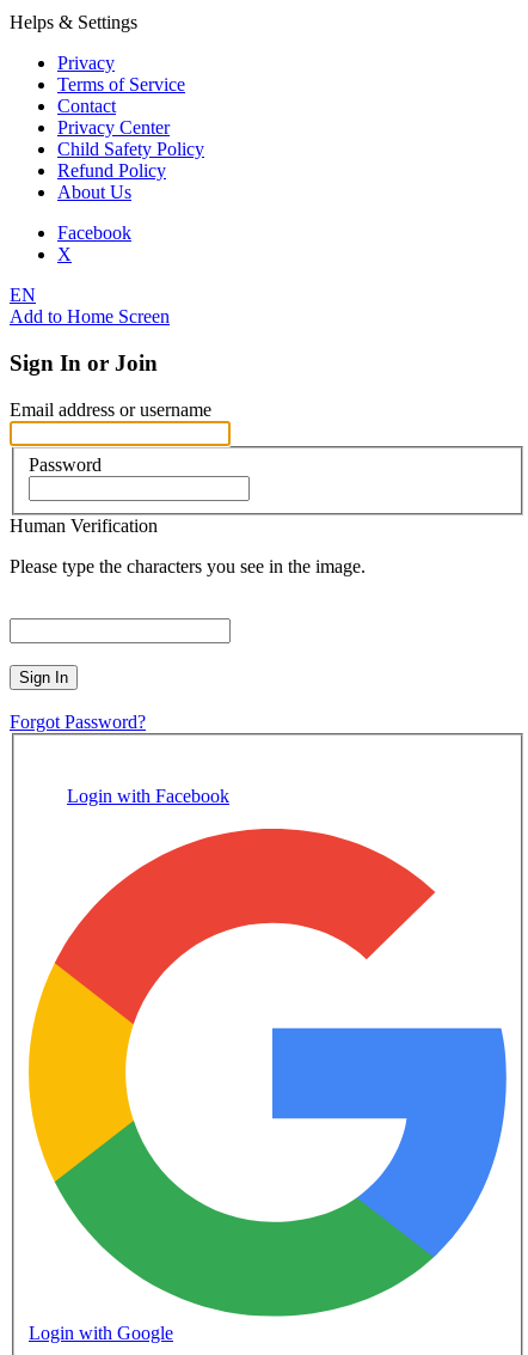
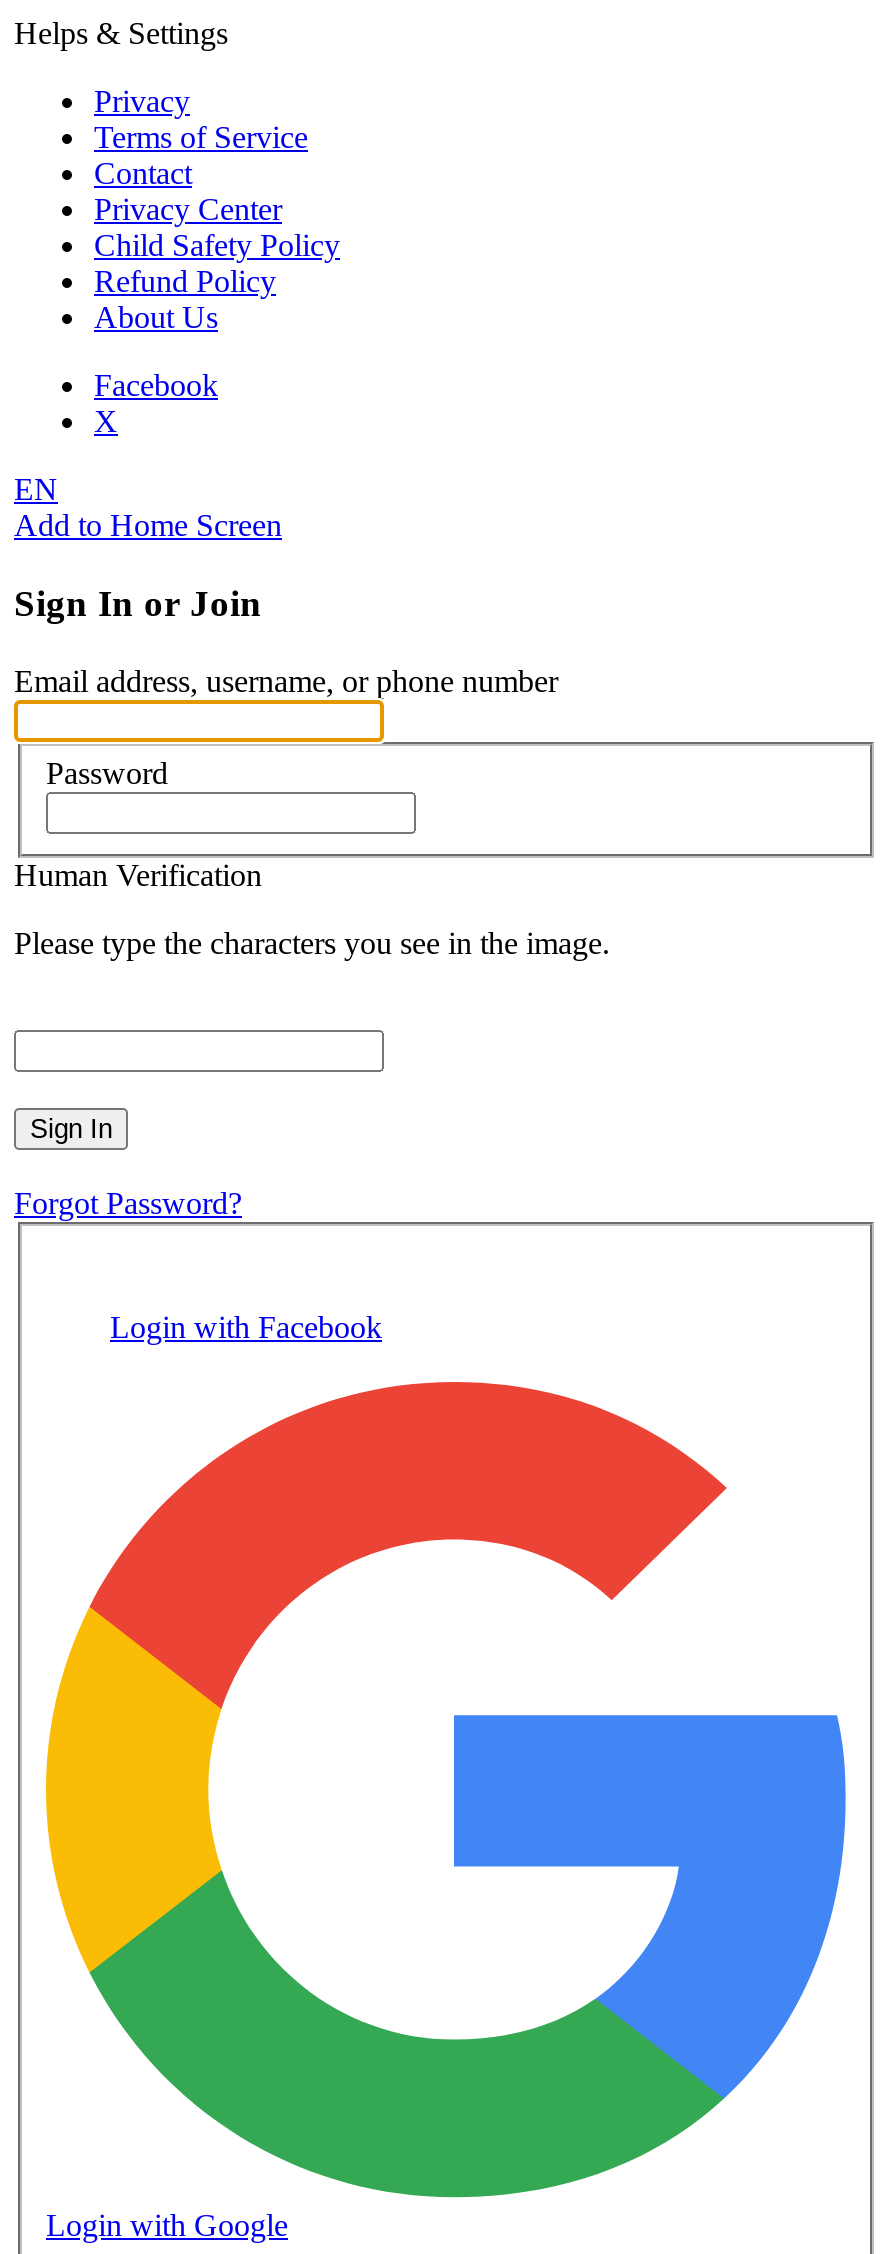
- Email address or username
+ Email address, username, or phone number
